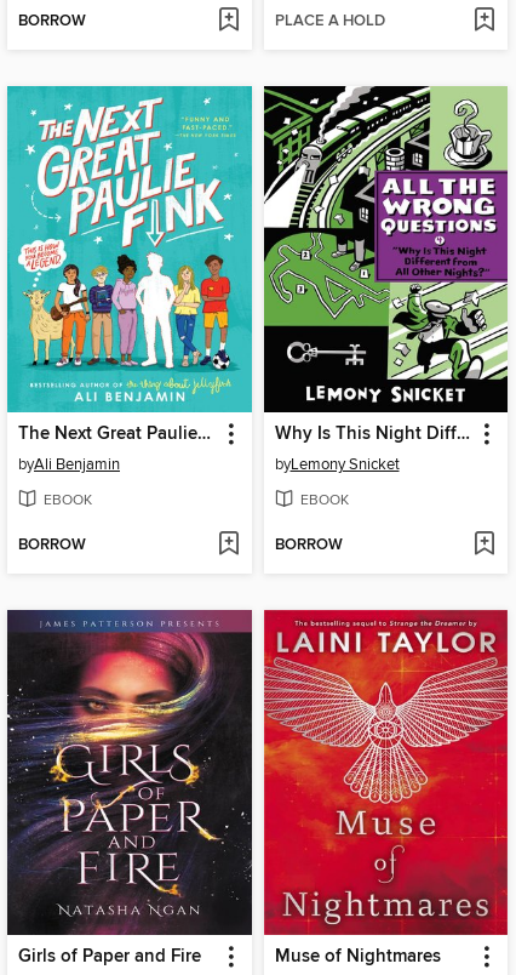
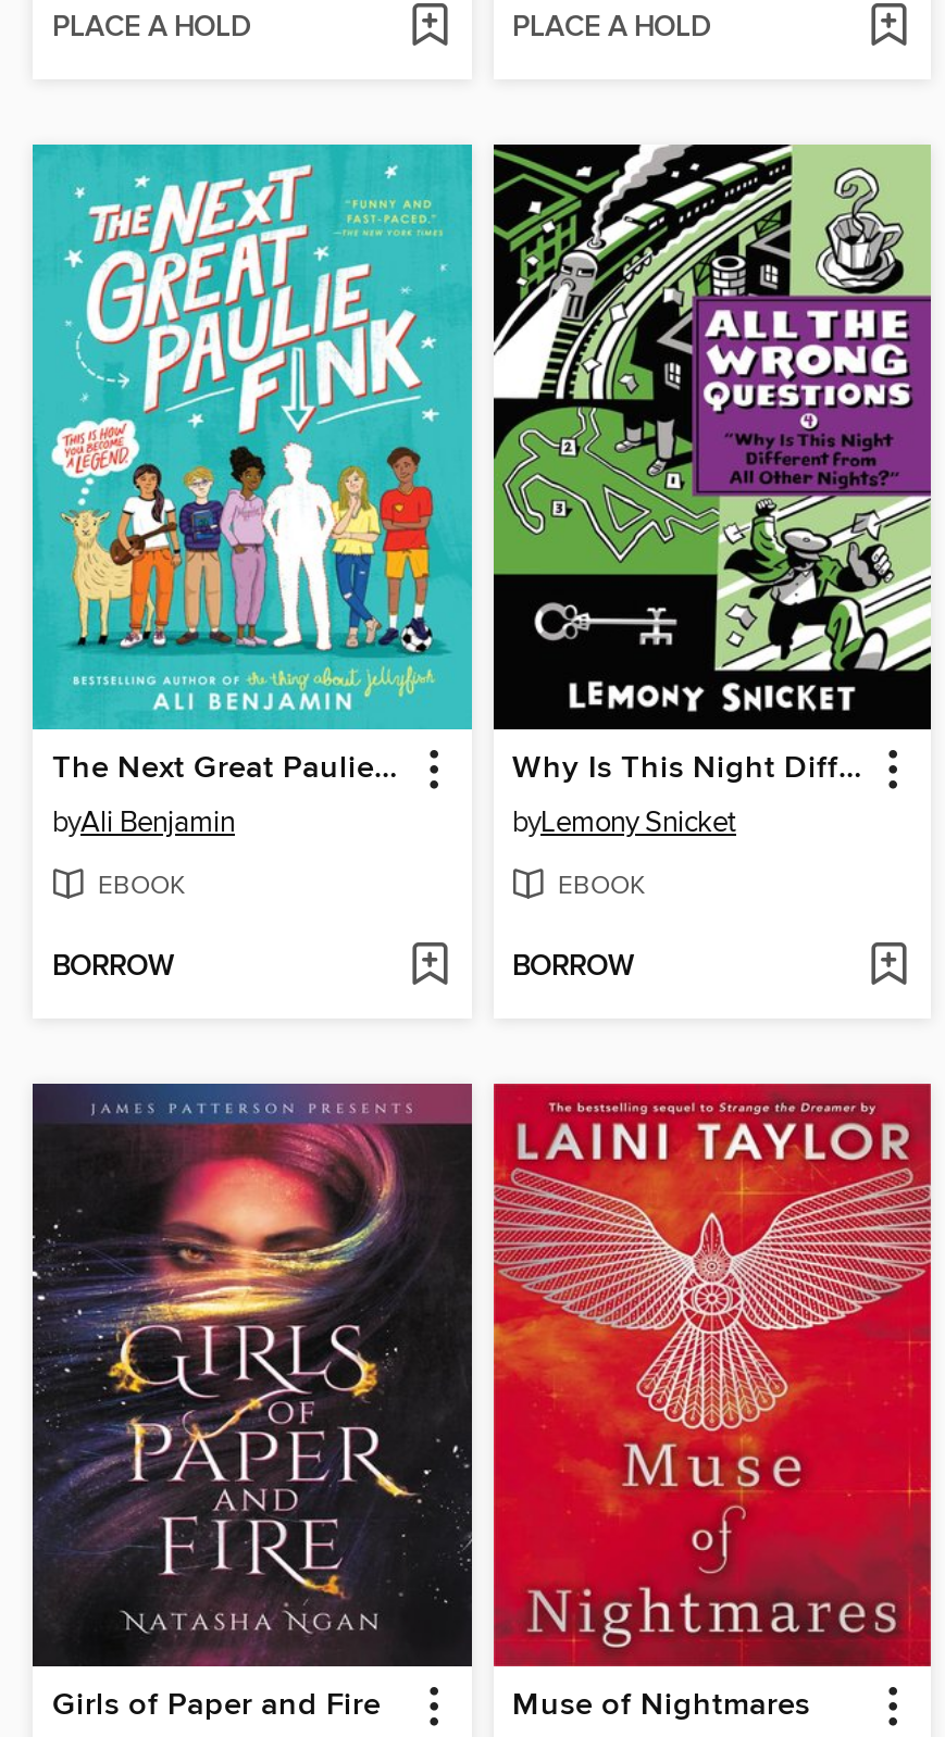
- BORROW
+ PLACE A HOLD
